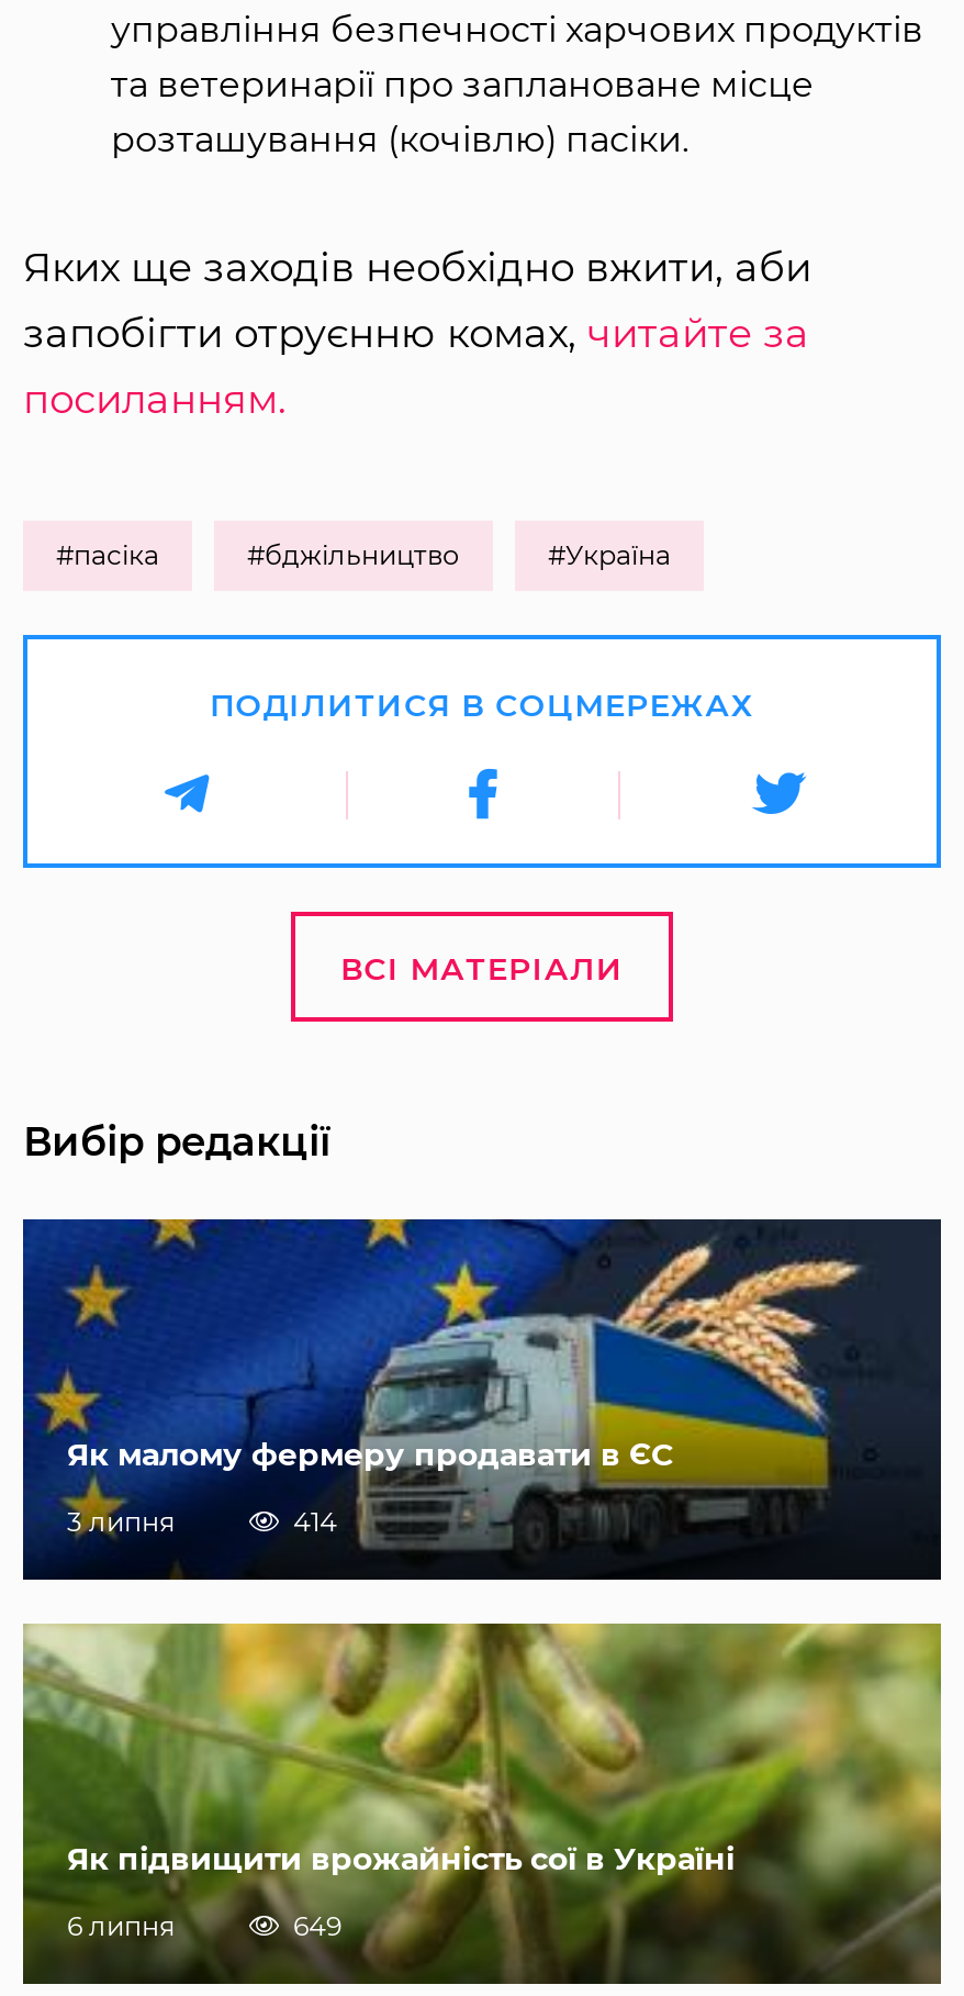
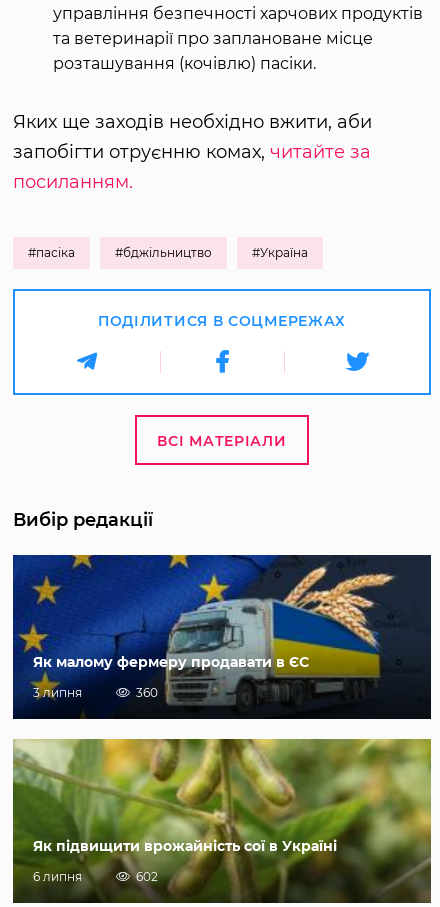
- 414
+ 360

- 649
+ 602
